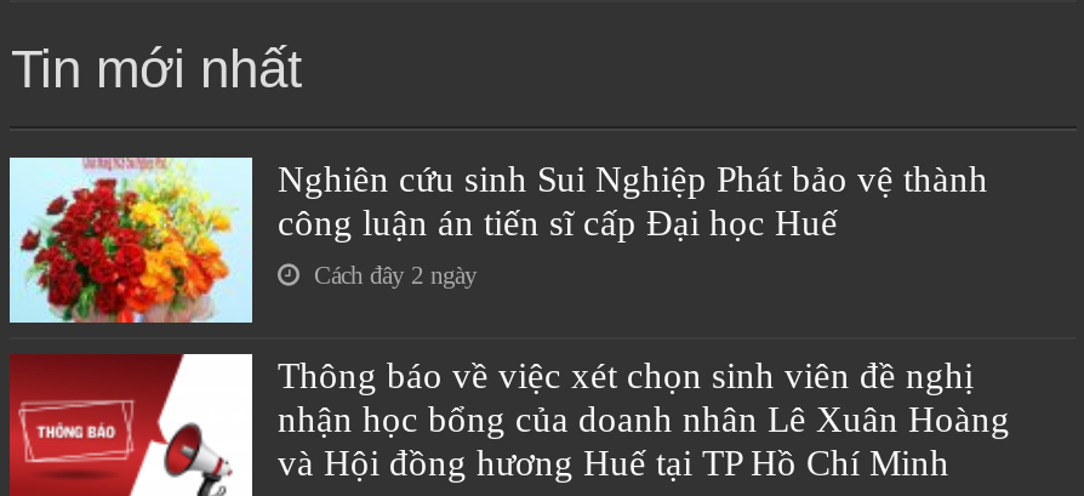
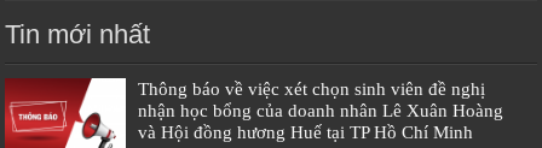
- [image]
- Nghiên cứu sinh Sui Nghiệp Phát bảo vệ thành
- công luận án tiến sĩ cấp Đại học Huế
- Cách đây 2 ngày
